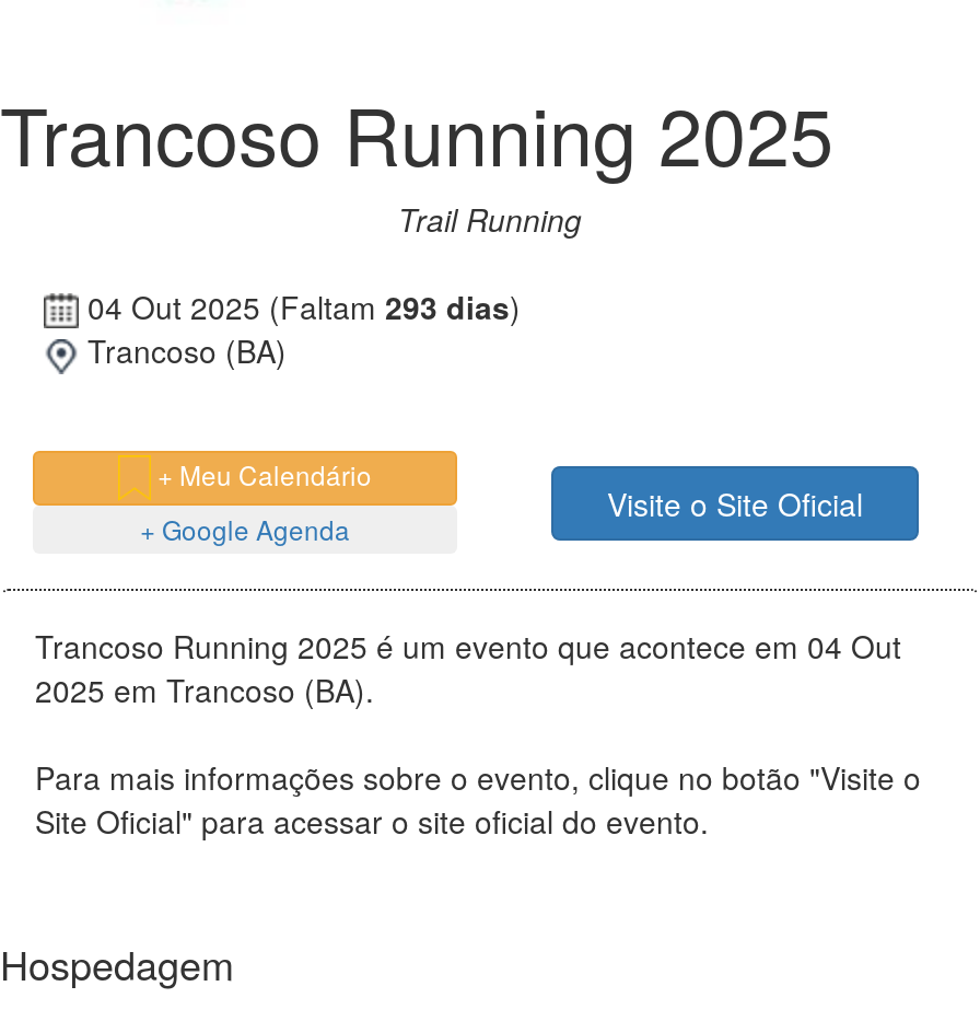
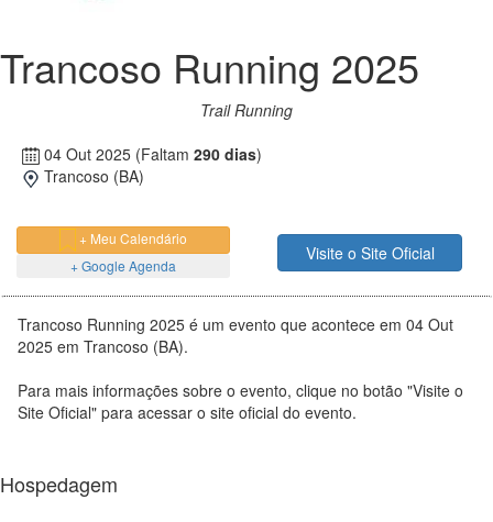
- 04 Out 2025 (Faltam 293 dias)
+ 04 Out 2025 (Faltam 290 dias)
